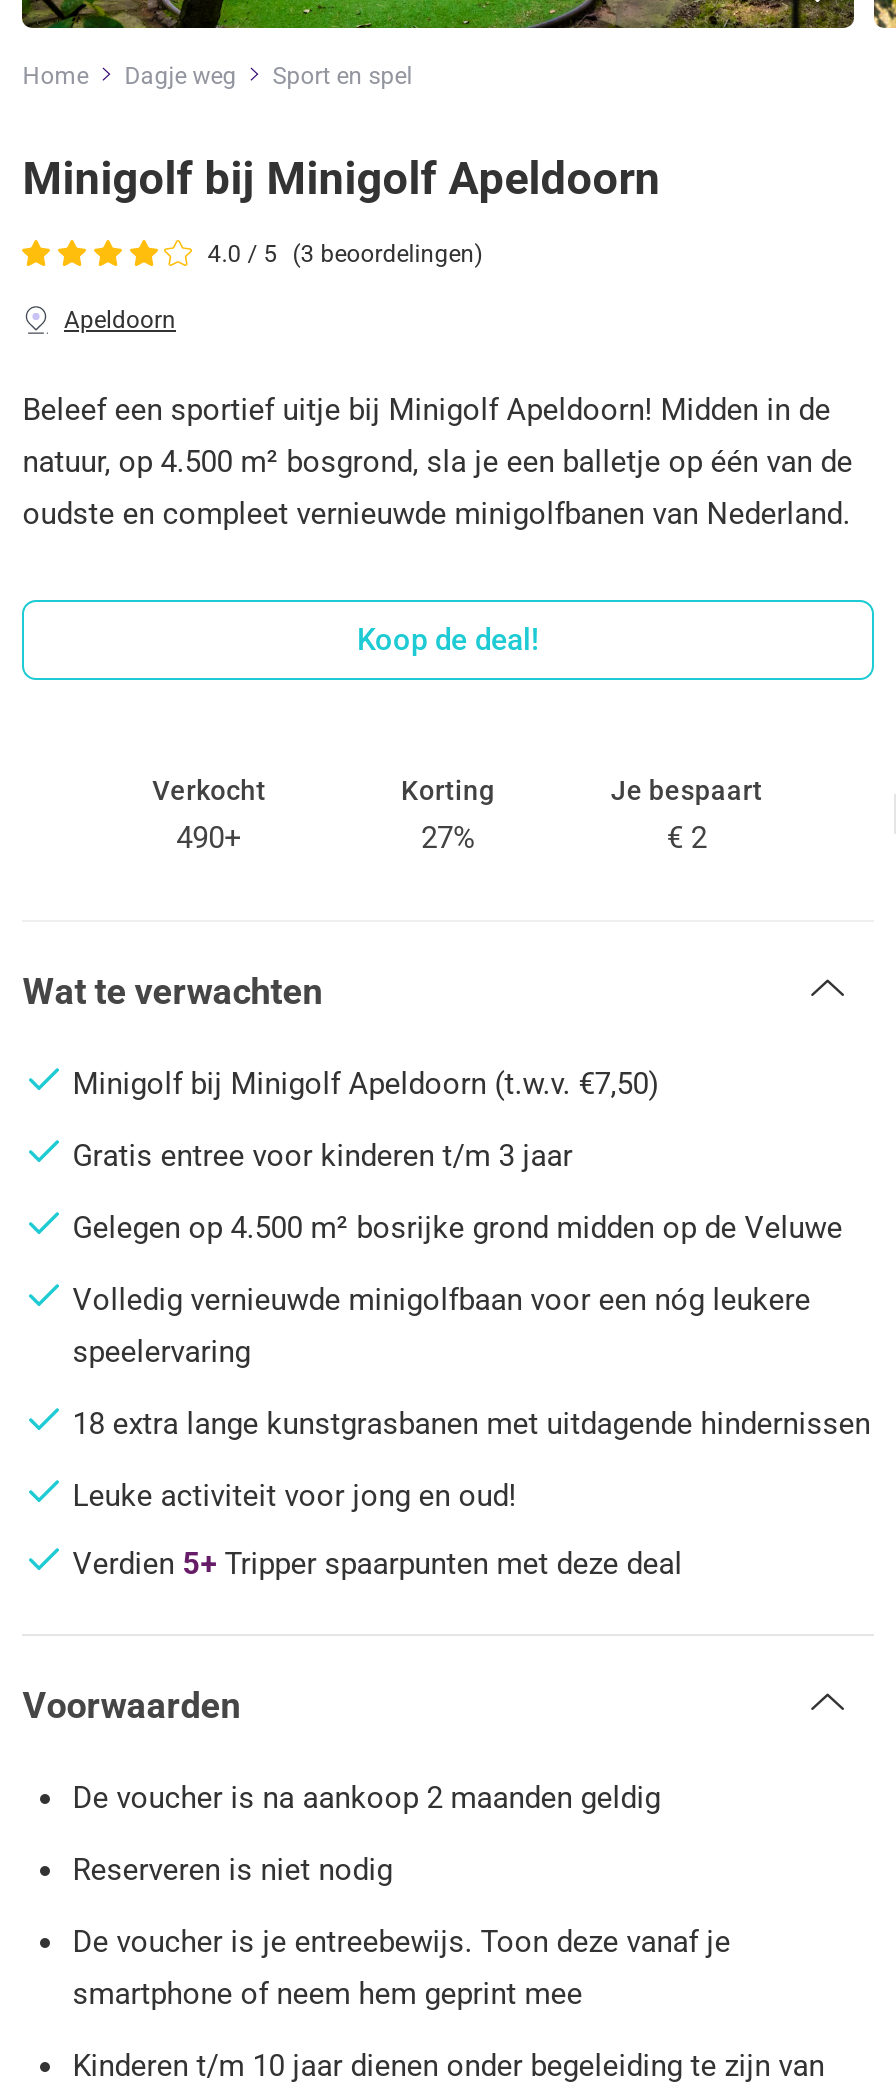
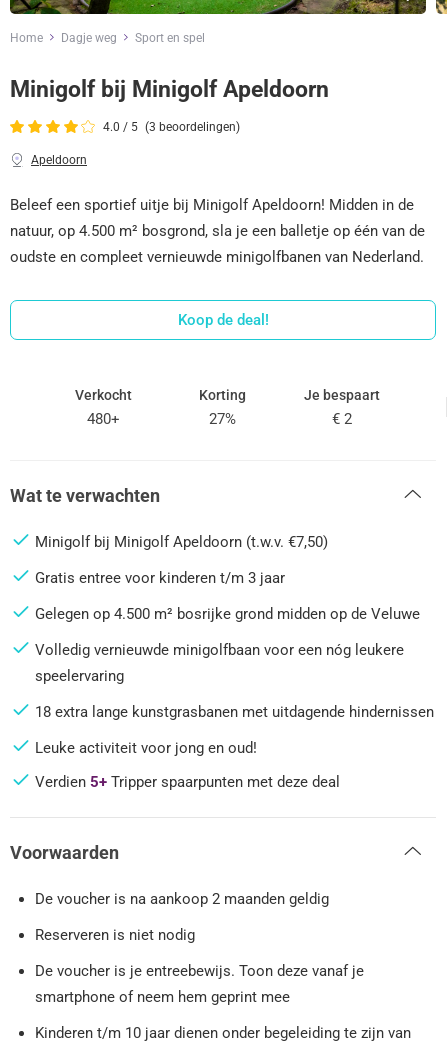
- 490+
+ 480+
